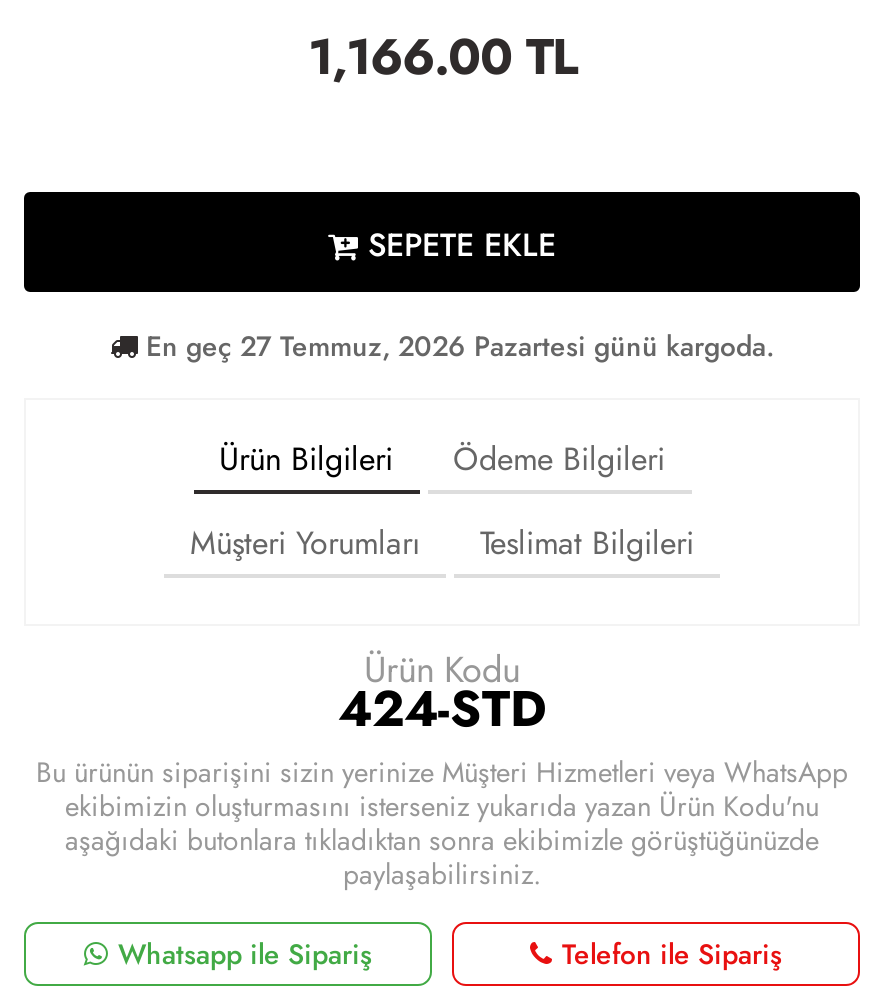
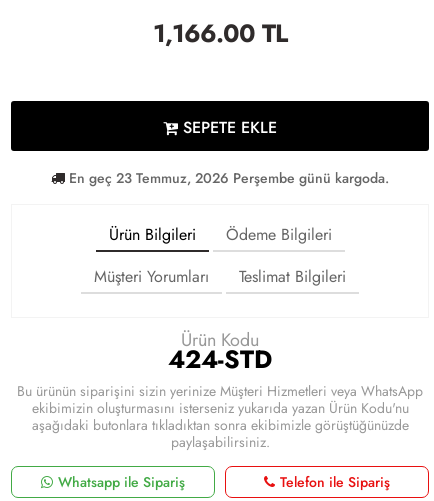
- En geç 27 Temmuz, 2026 Pazartesi günü kargoda.
+ En geç 23 Temmuz, 2026 Perşembe günü kargoda.
